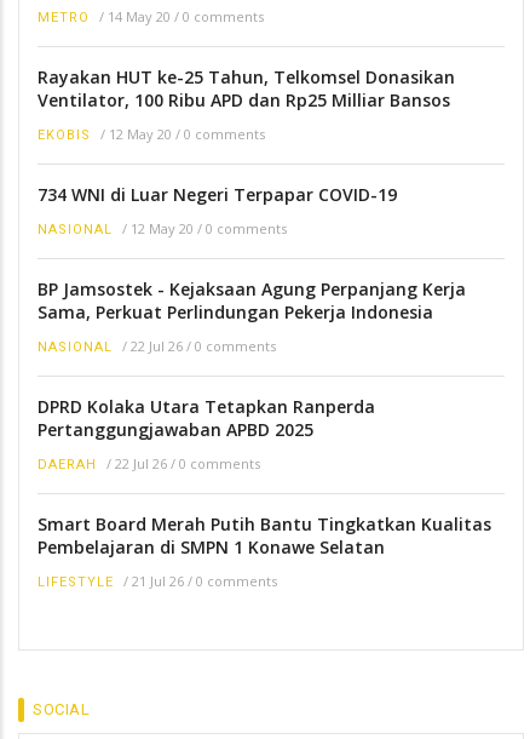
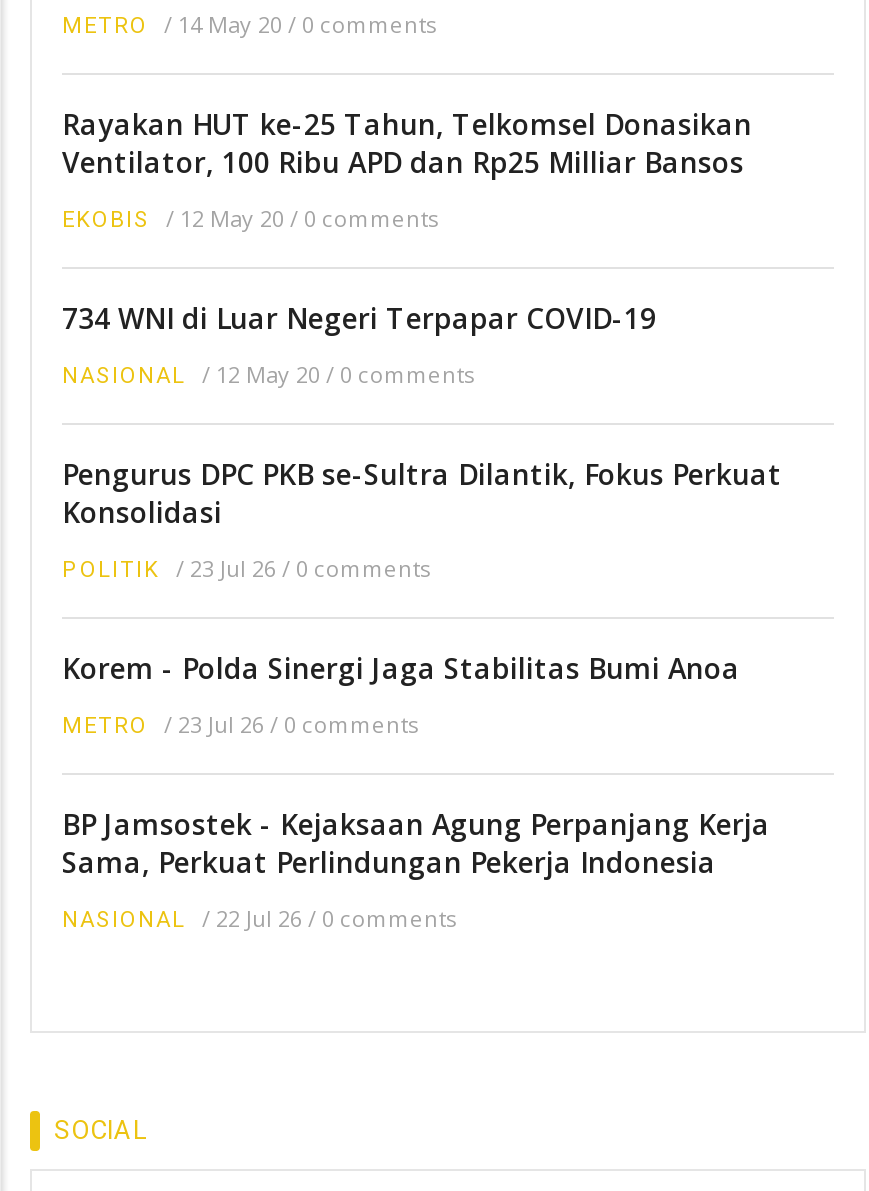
+ Pengurus DPC PKB se-Sultra Dilantik, Fokus Perkuat
+ Konsolidasi
+ POLITIK / 23 Jul 26 / 0 comments
+ Korem - Polda Sinergi Jaga Stabilitas Bumi Anoa
+ METRO / 23 Jul 26 / 0 comments

moved down: BP Jamsostek - Kejaksaan Agung Perpanjang Kerja | Sama, Perkuat Perlindungan Pekerja Indonesia | NASIONAL / 22 Jul 26 / 0 comments

- DPRD Kolaka Utara Tetapkan Ranperda
- Pertanggungjawaban APBD 2025
- DAERAH / 22 Jul 26 / 0 comments
- Smart Board Merah Putih Bantu Tingkatkan Kualitas
- Pembelajaran di SMPN 1 Konawe Selatan
- LIFESTYLE / 21 Jul 26 / 0 comments
